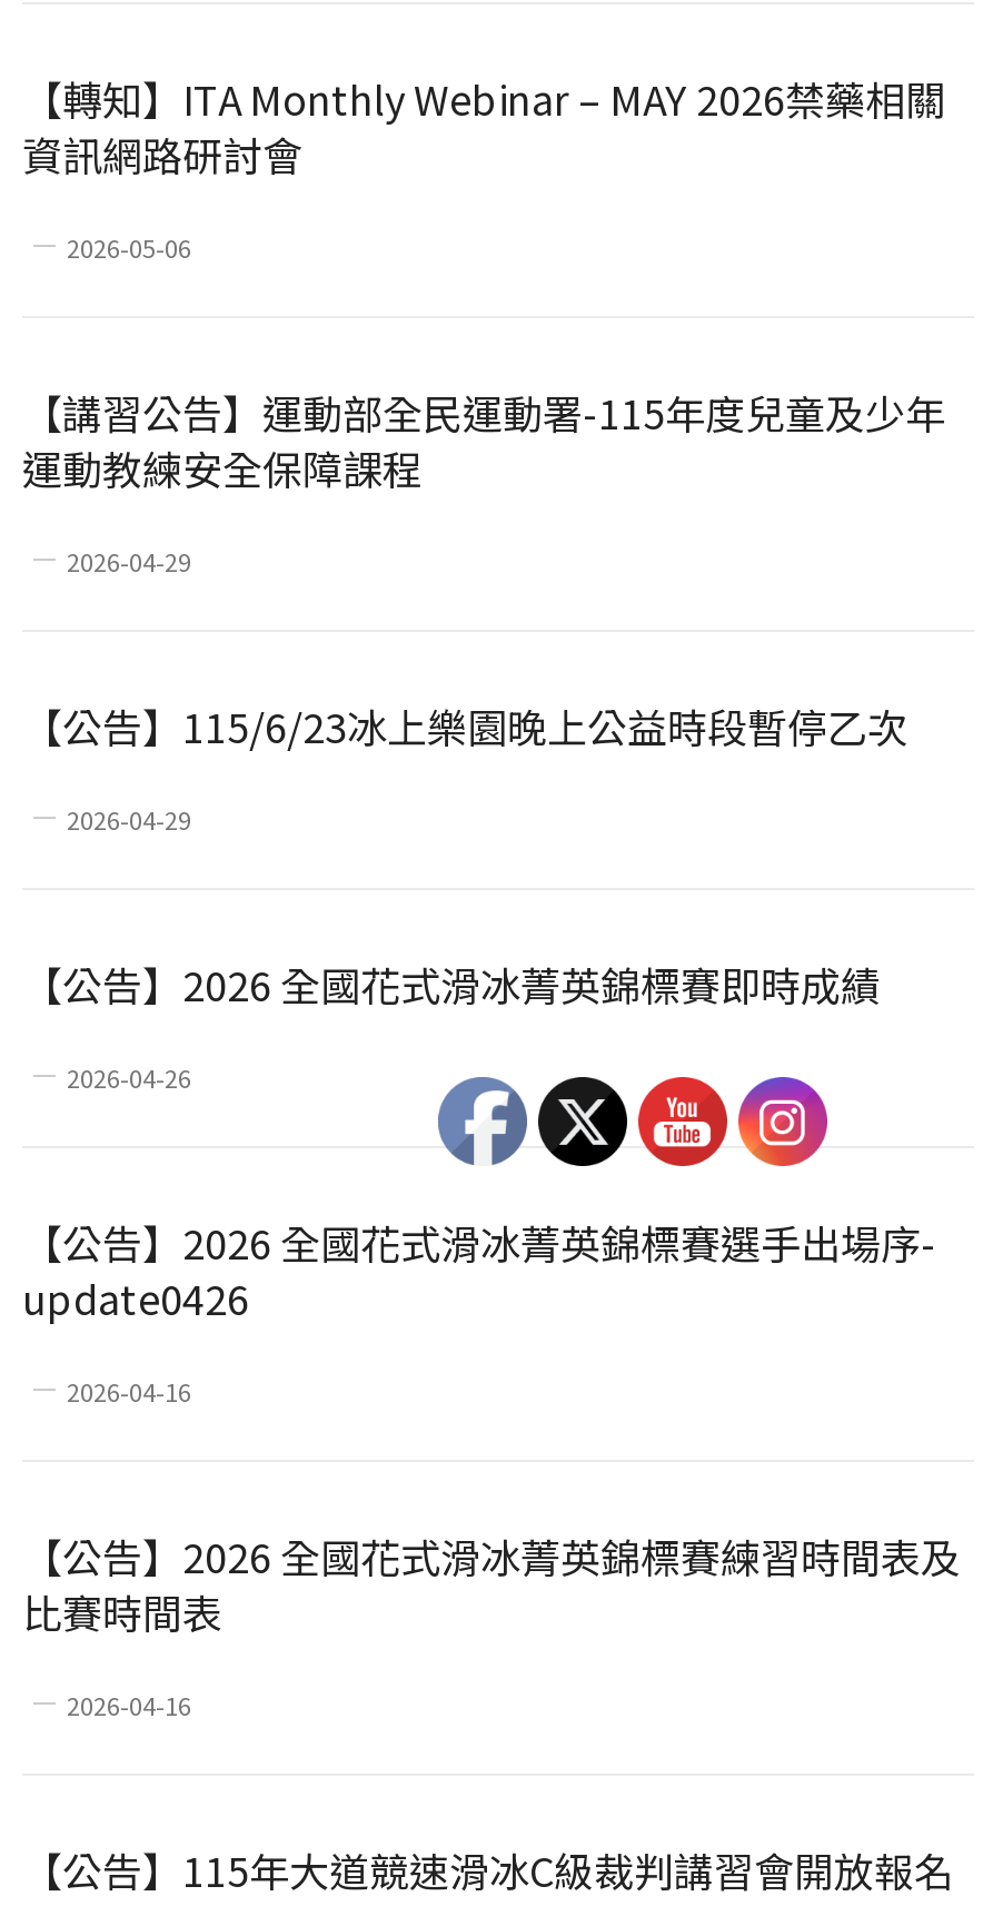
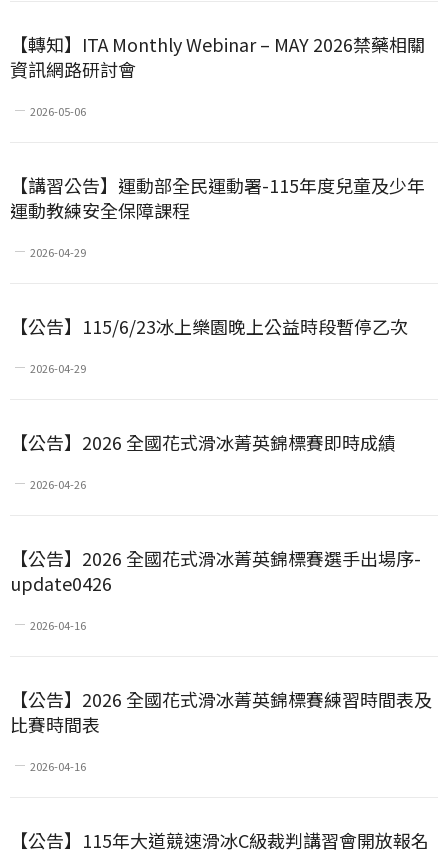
- [image]
